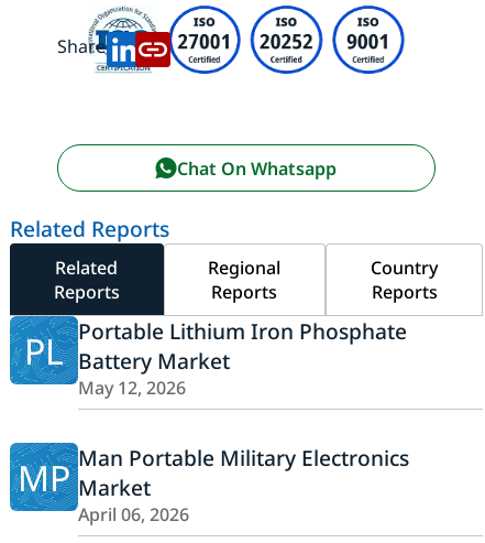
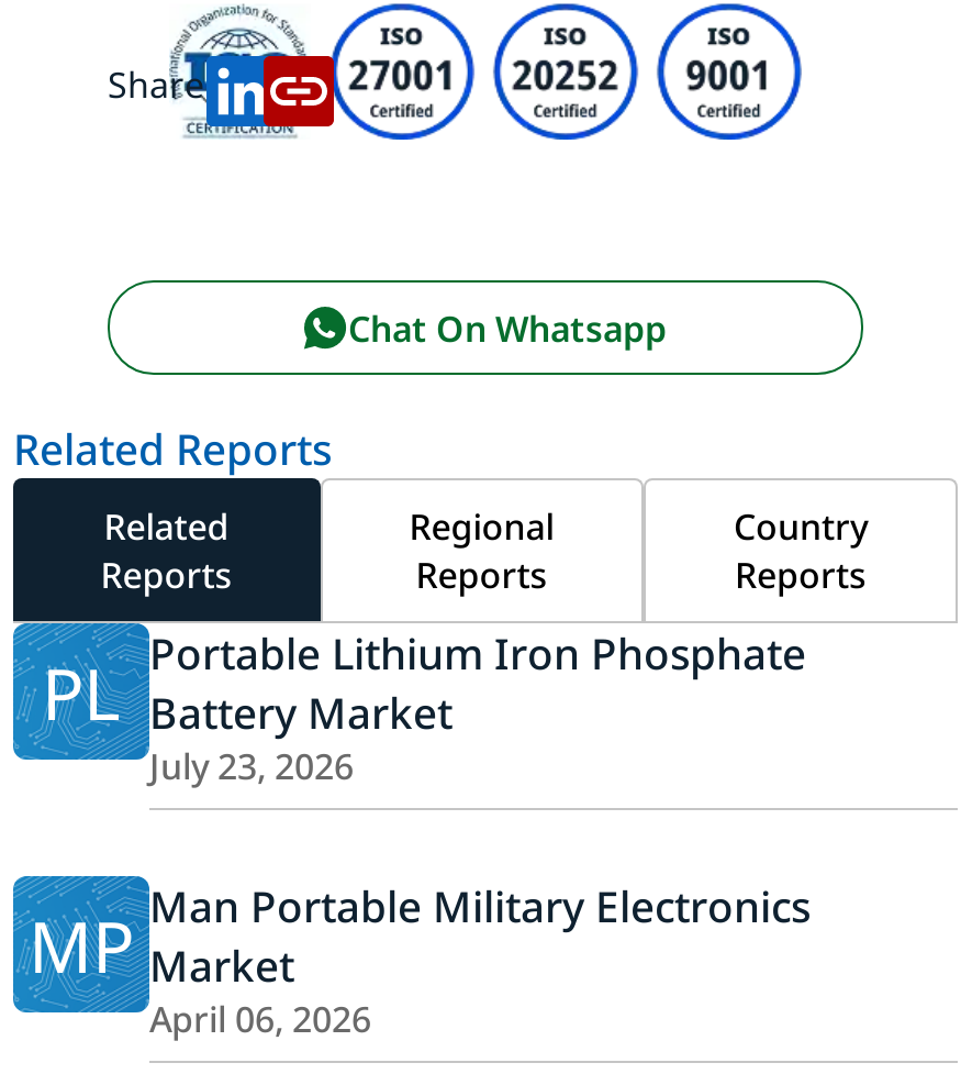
- May 12, 2026
+ July 23, 2026
